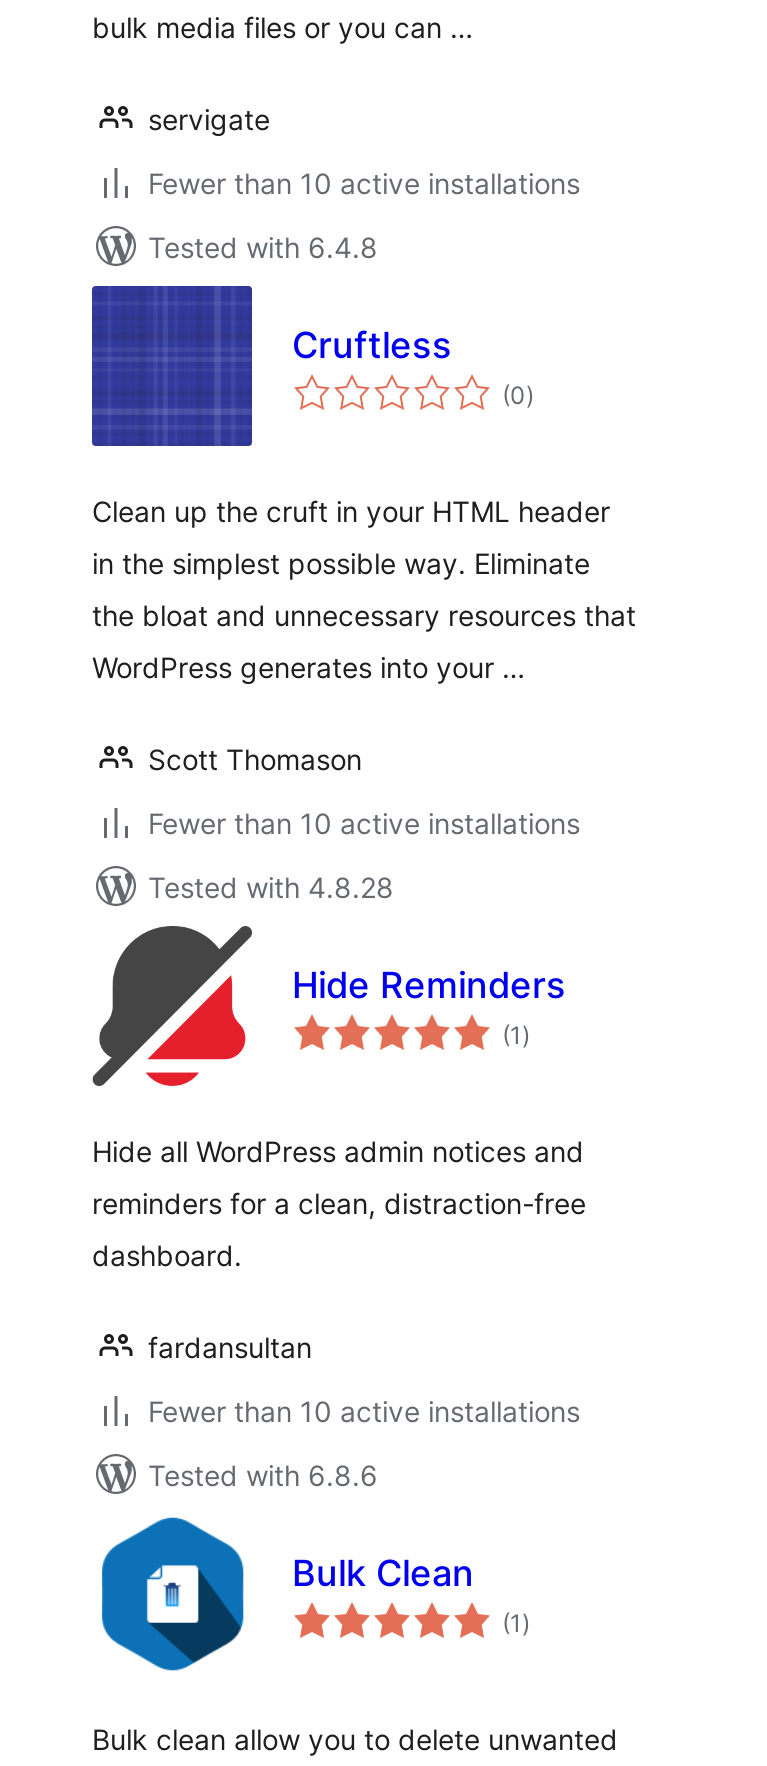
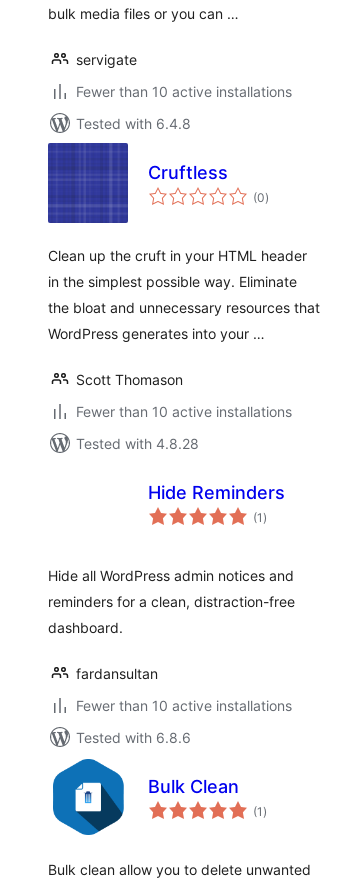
- [image]
